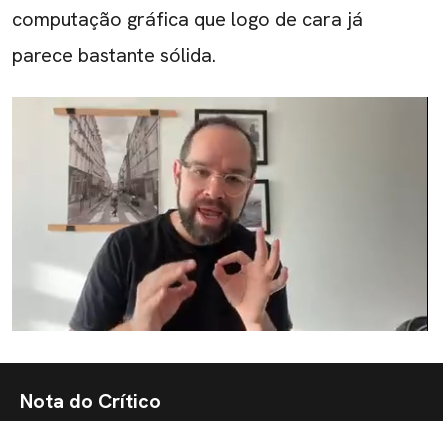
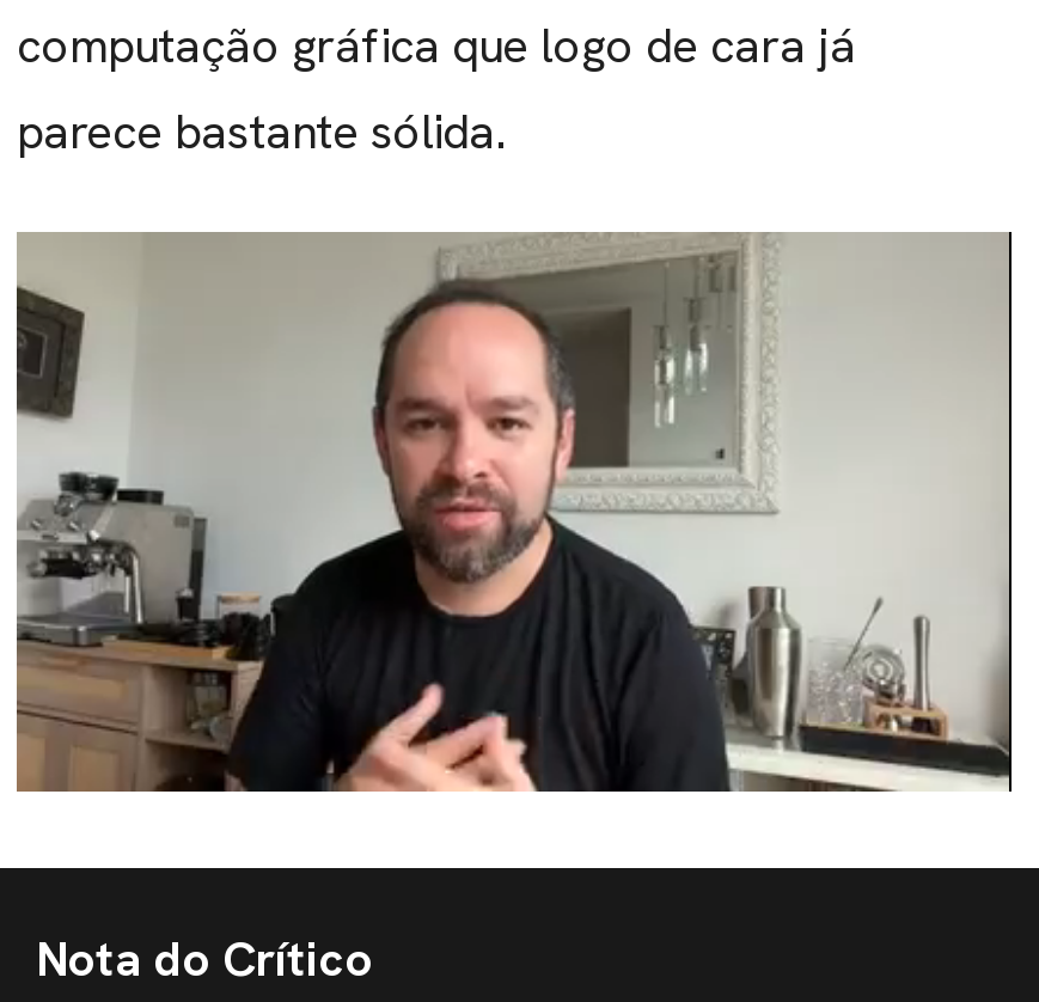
- [image]
+ [image]
